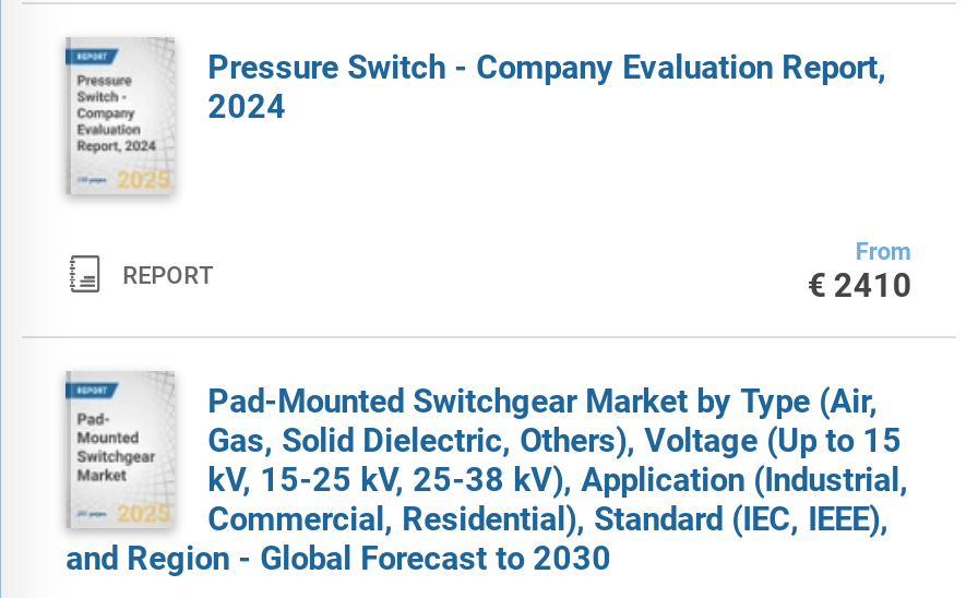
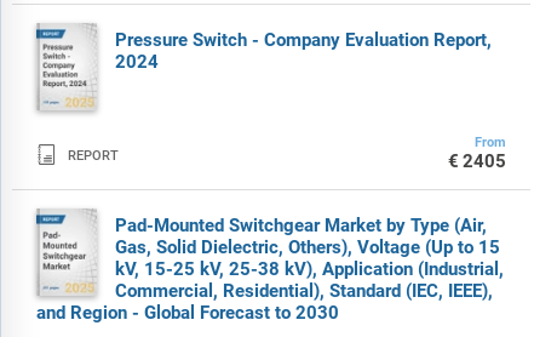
- €2410
+ €2405
